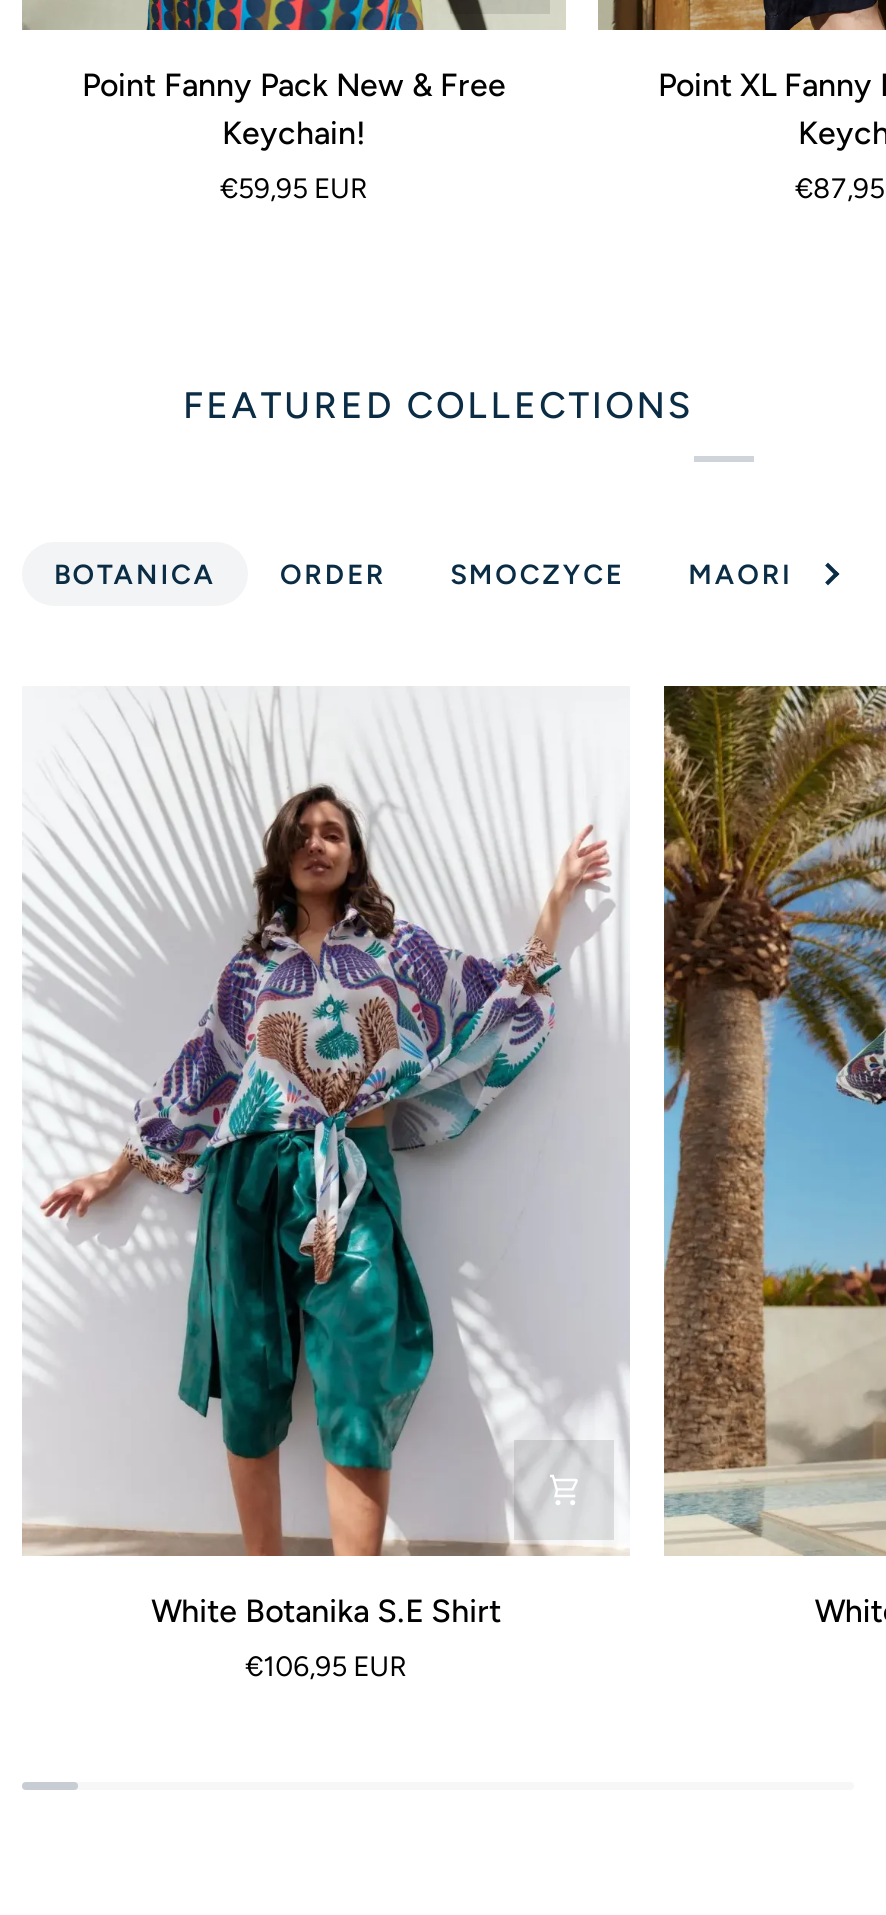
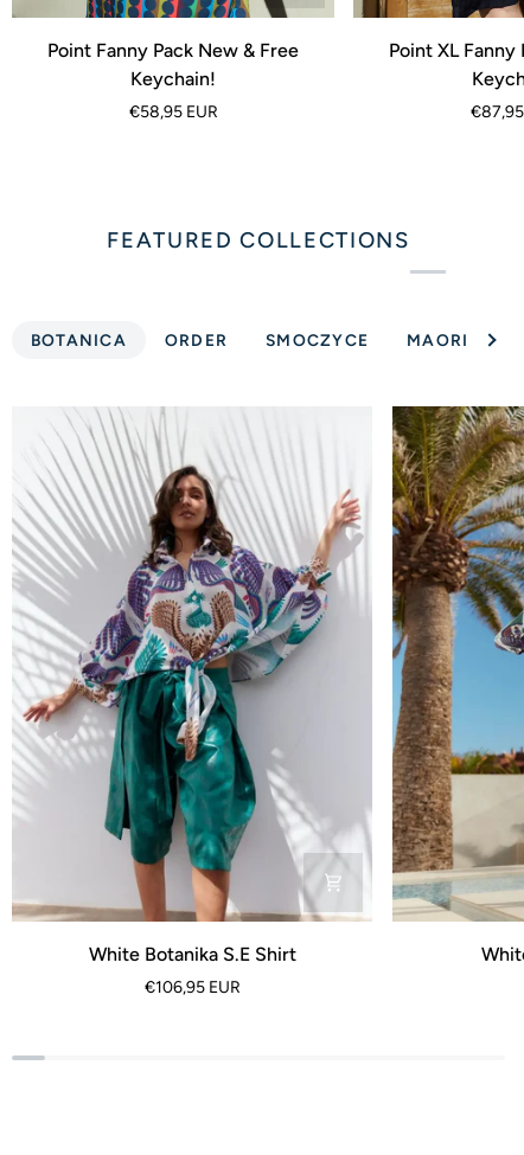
- €59,95 EUR
+ €58,95 EUR
